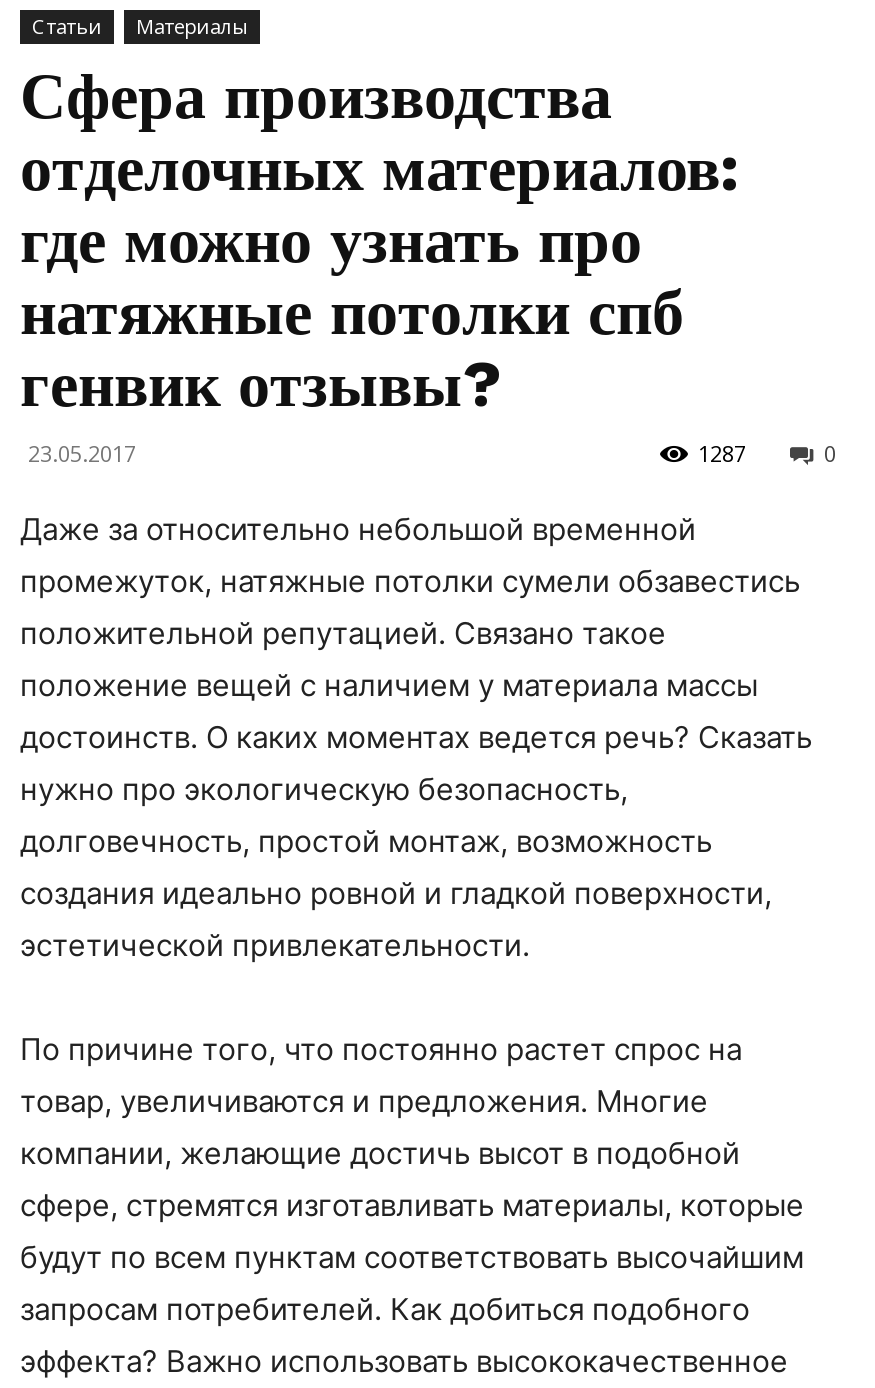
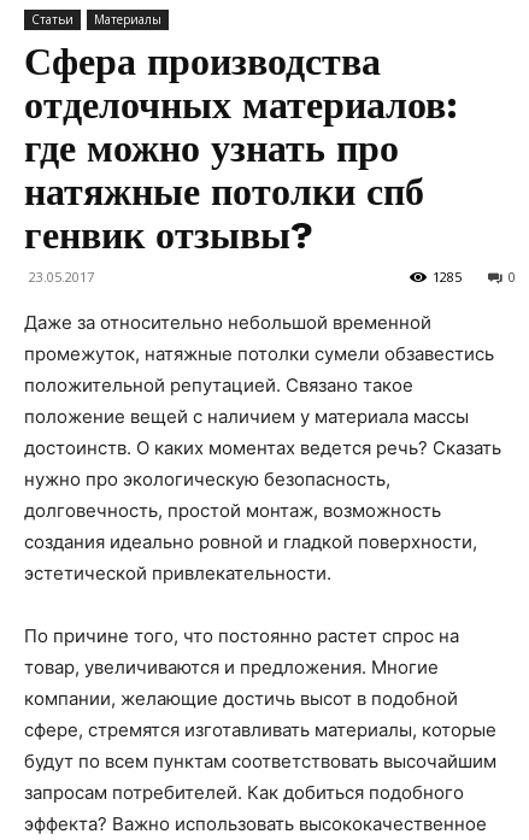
- 1287
+ 1285
